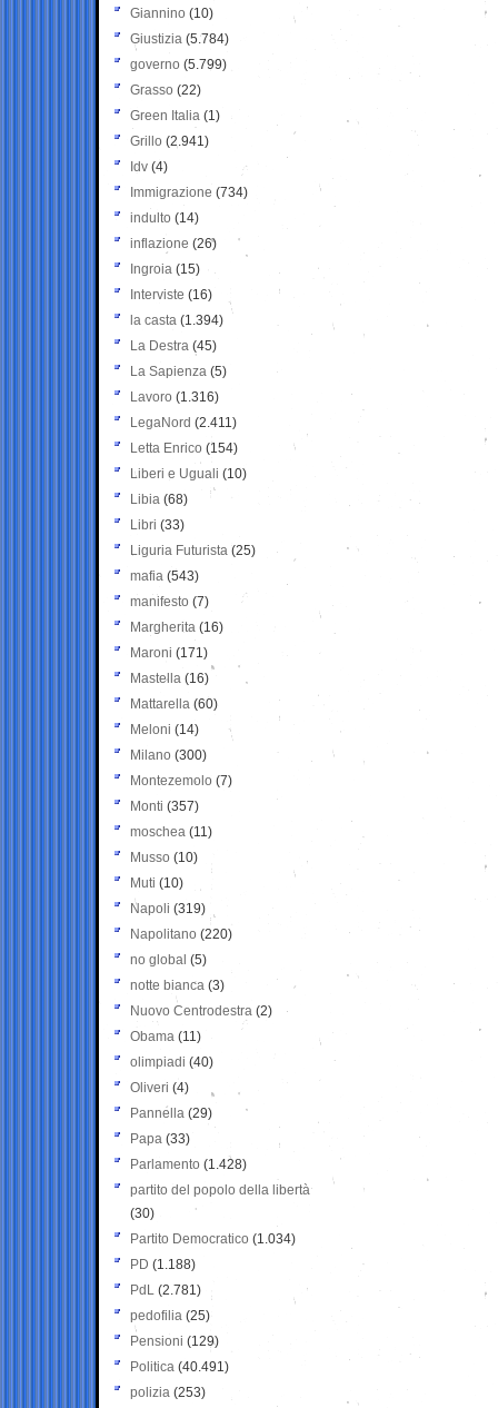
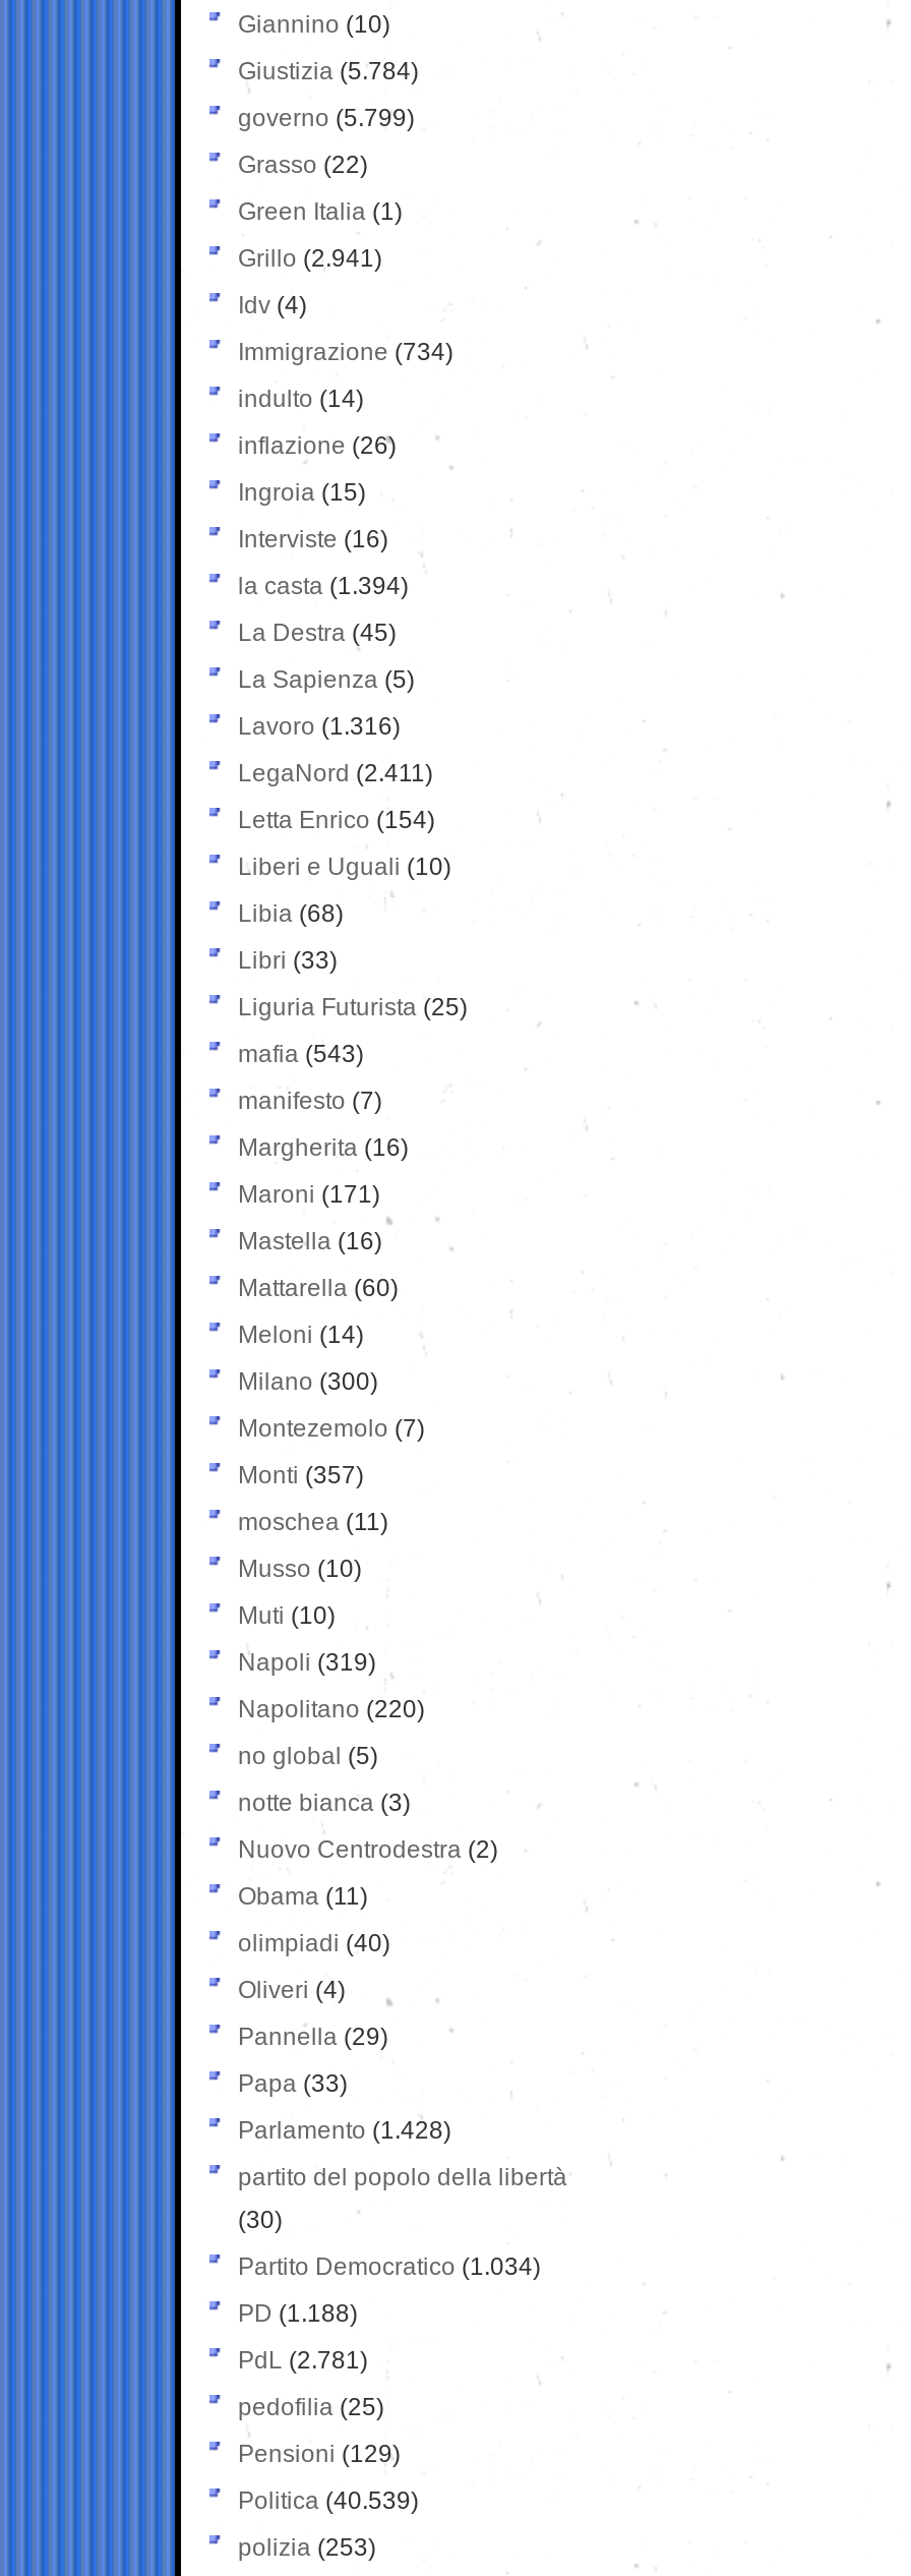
- Politica (40.491)
+ Politica (40.539)
